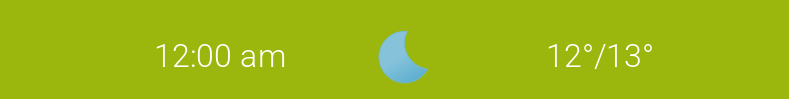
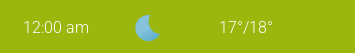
- 12°/13°
+ 17°/18°
